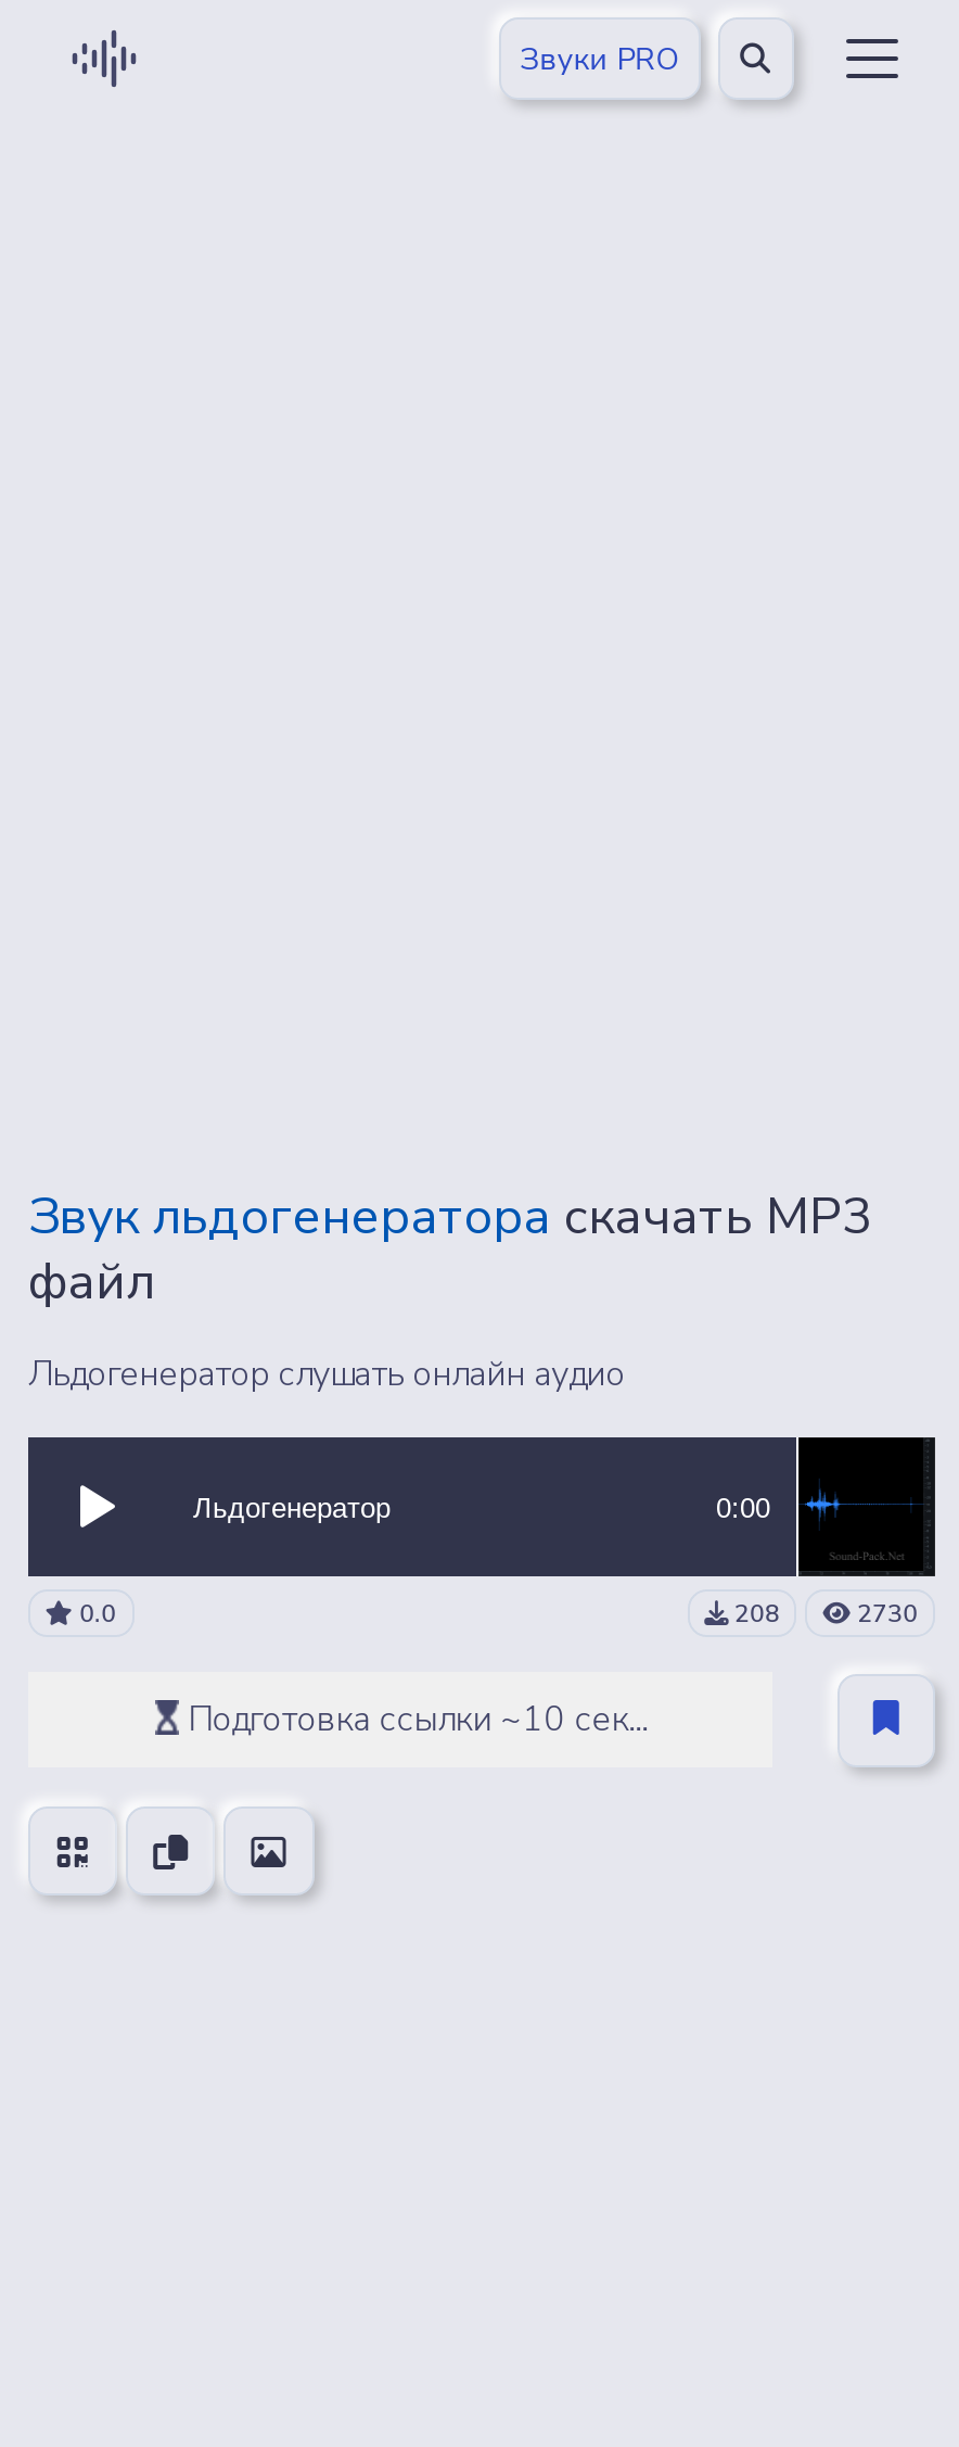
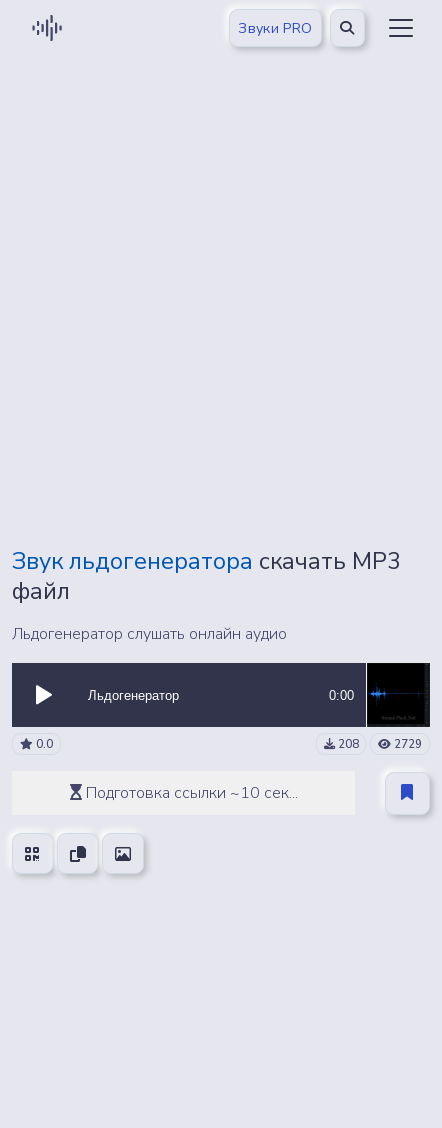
- 2730
+ 2729
